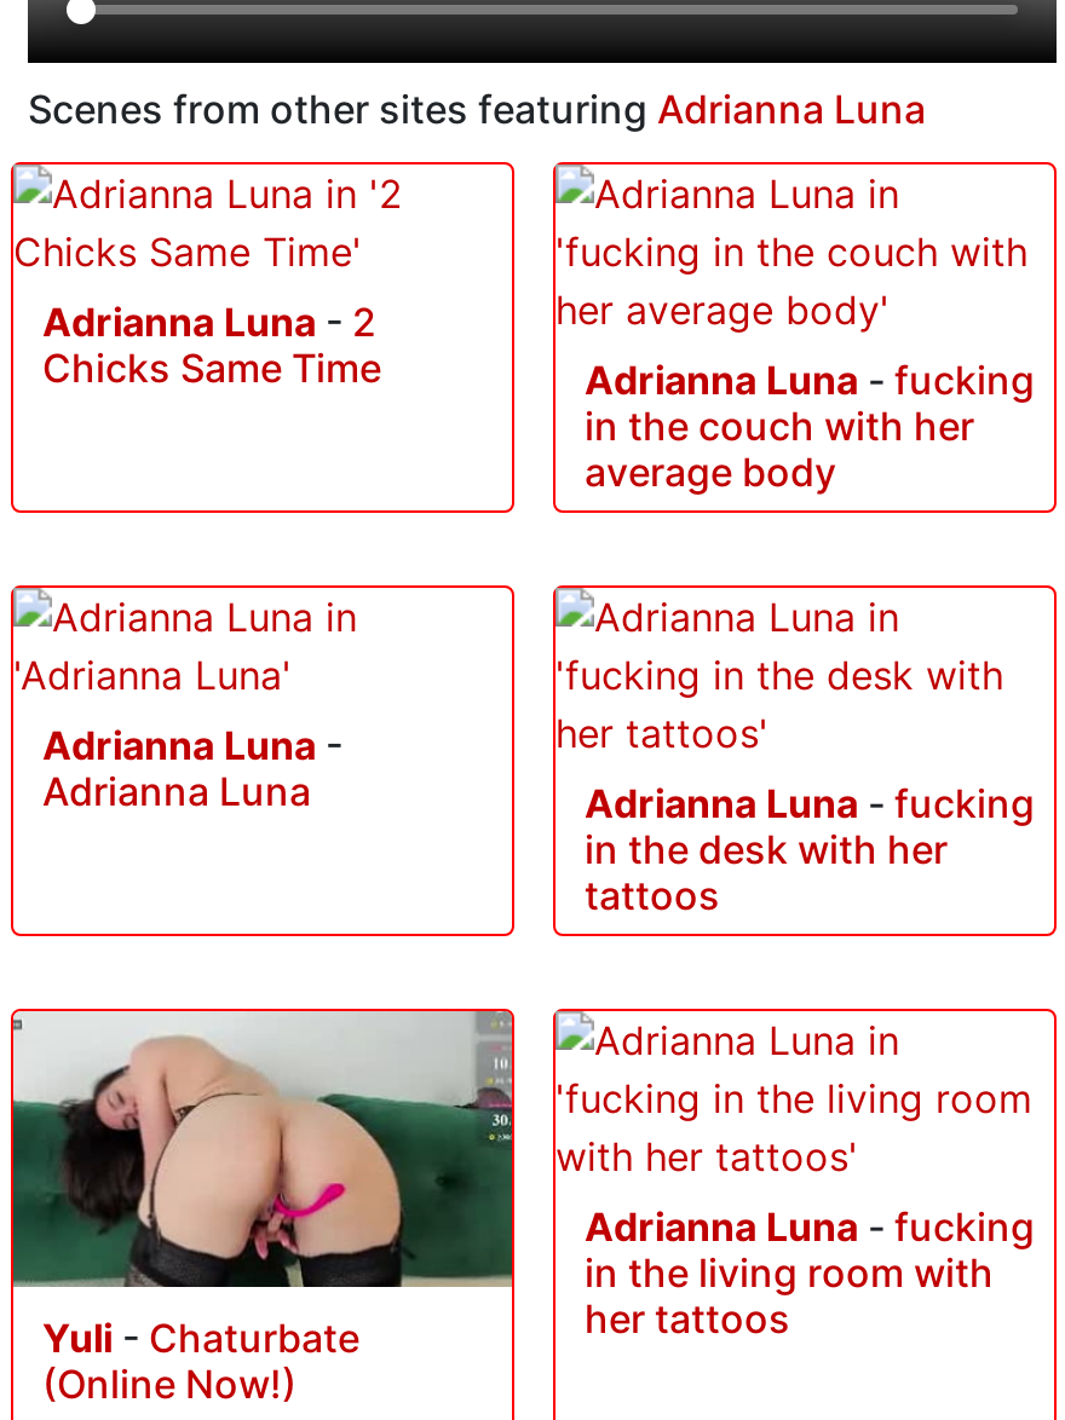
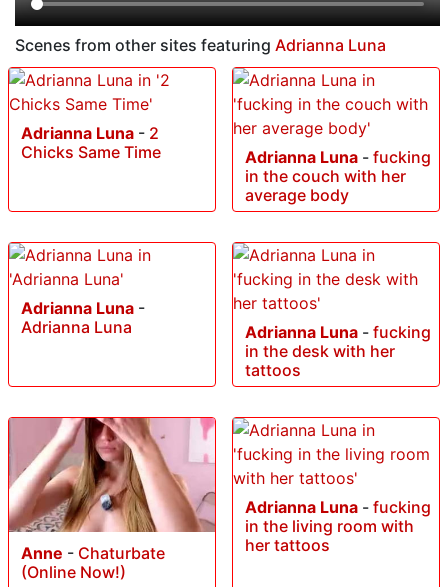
- [image]
- Yuli - Chaturbate
+ [image]
+ Anne - Chaturbate
